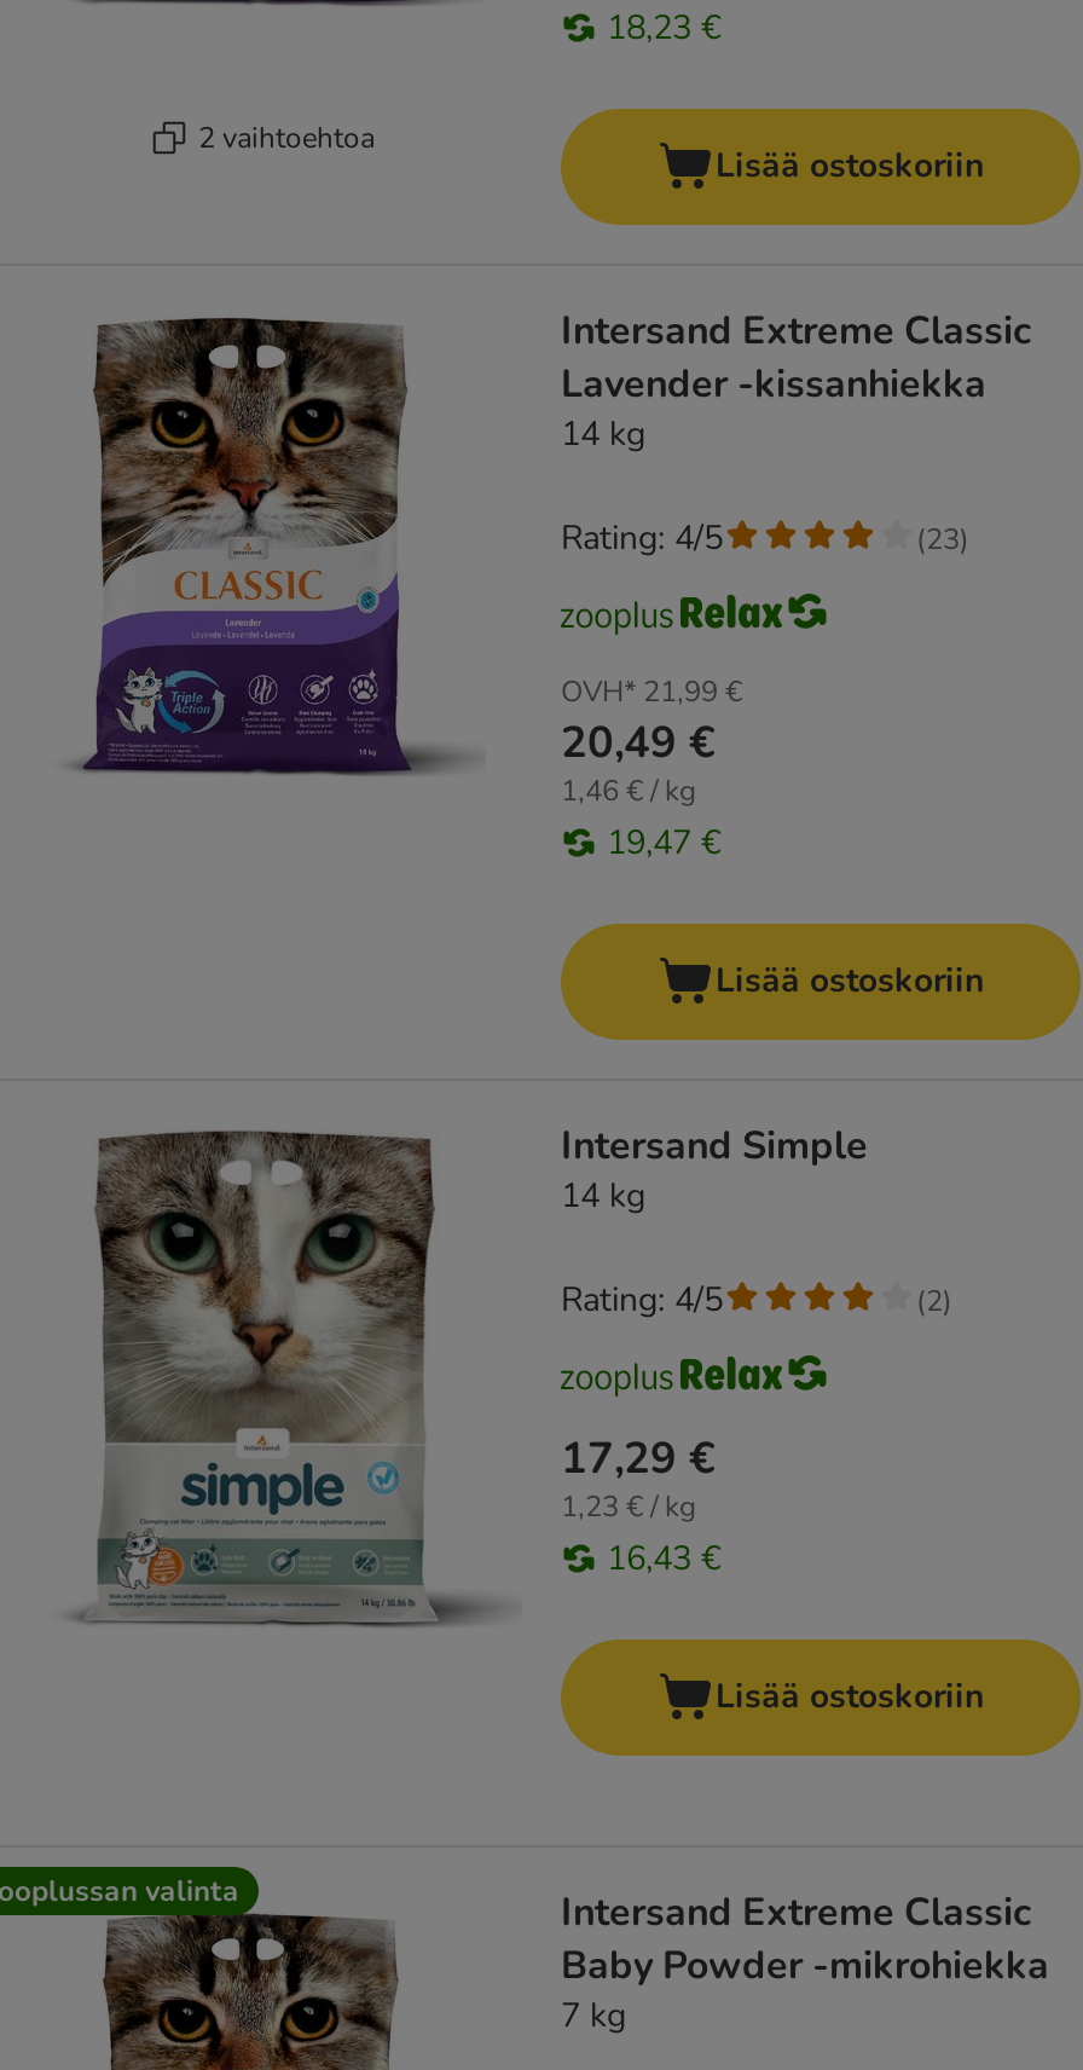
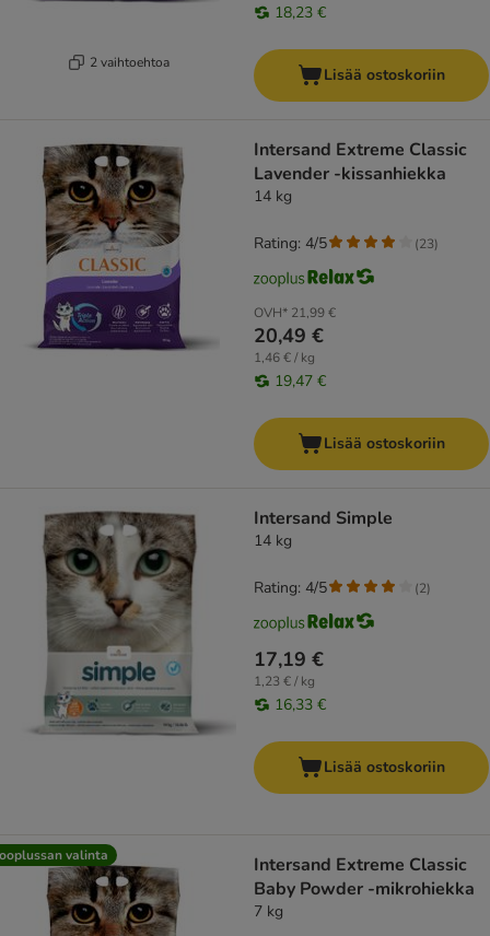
- 17,29 €
+ 17,19 €

- 16,43 €
+ 16,33 €
